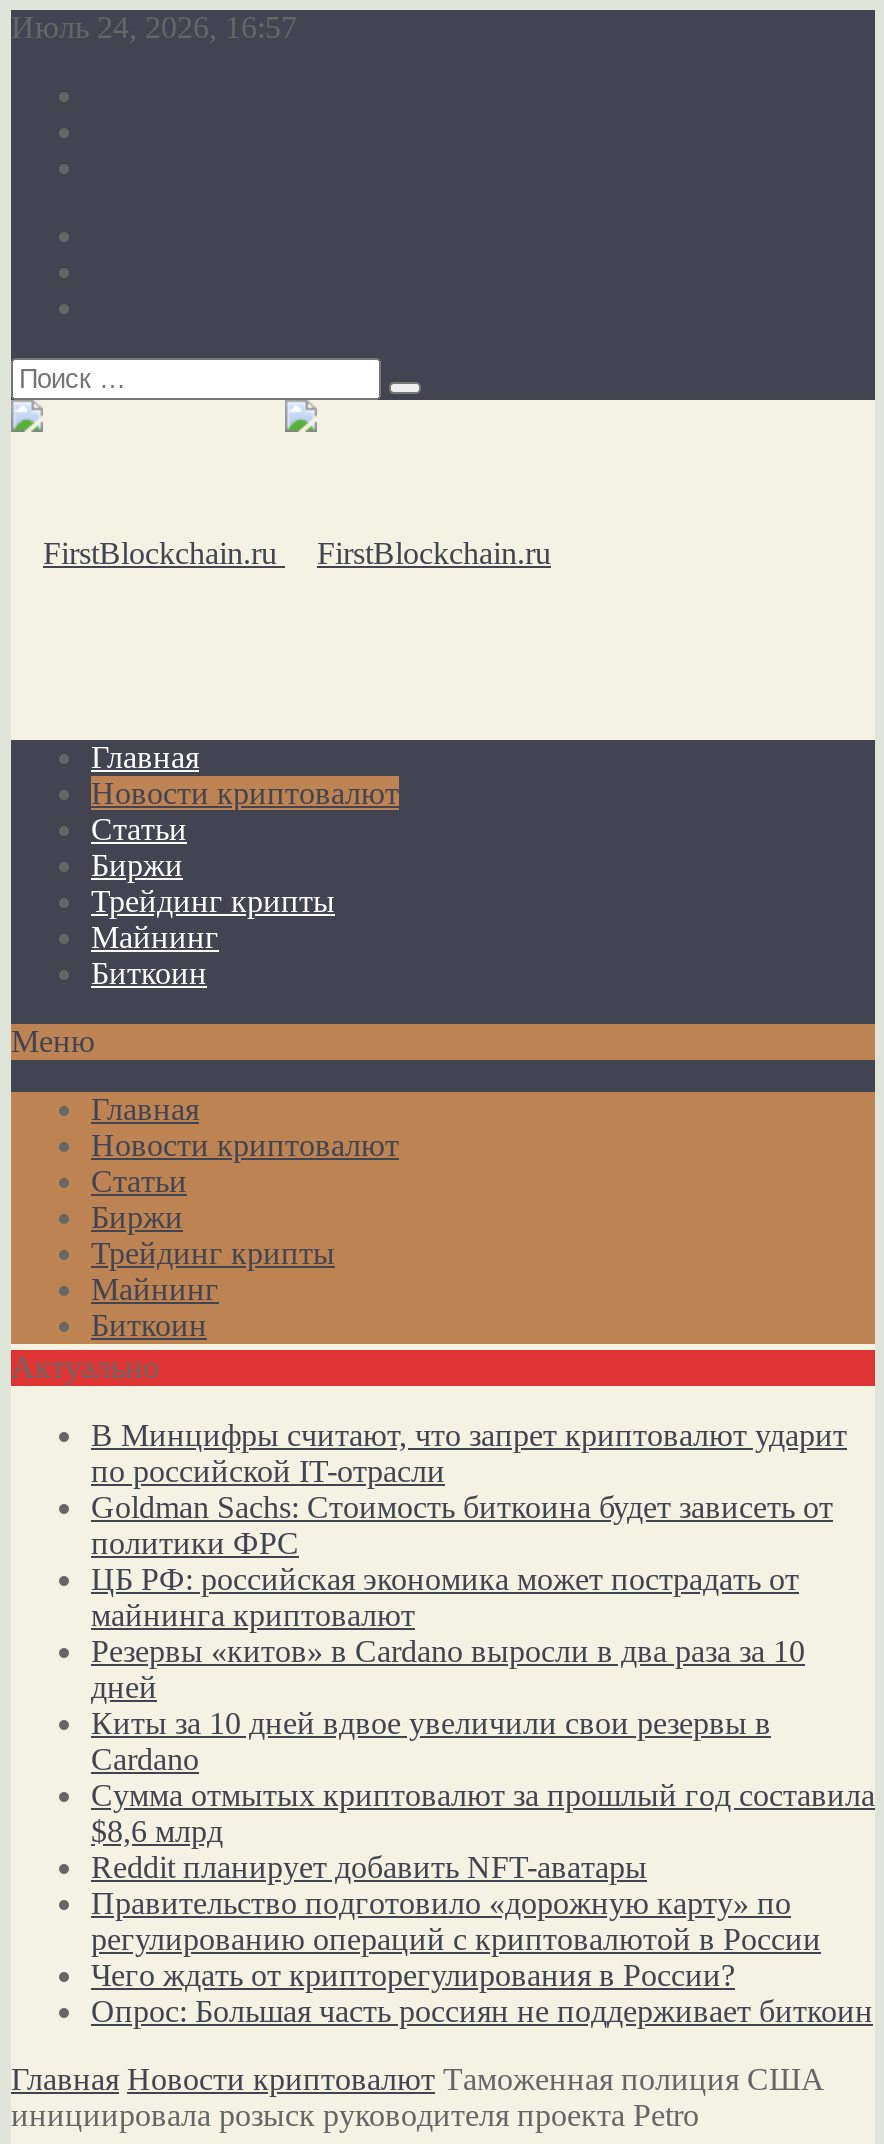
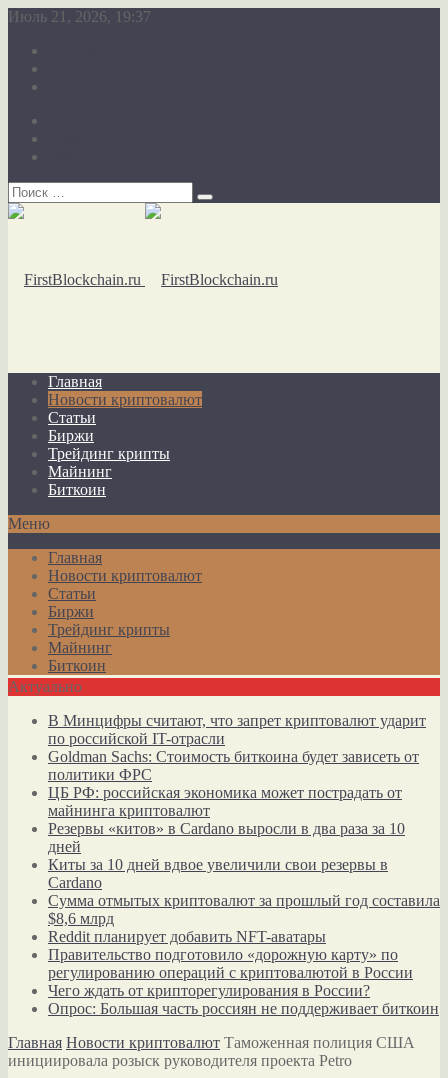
- Июль 24, 2026, 16:57
+ Июль 21, 2026, 19:37
